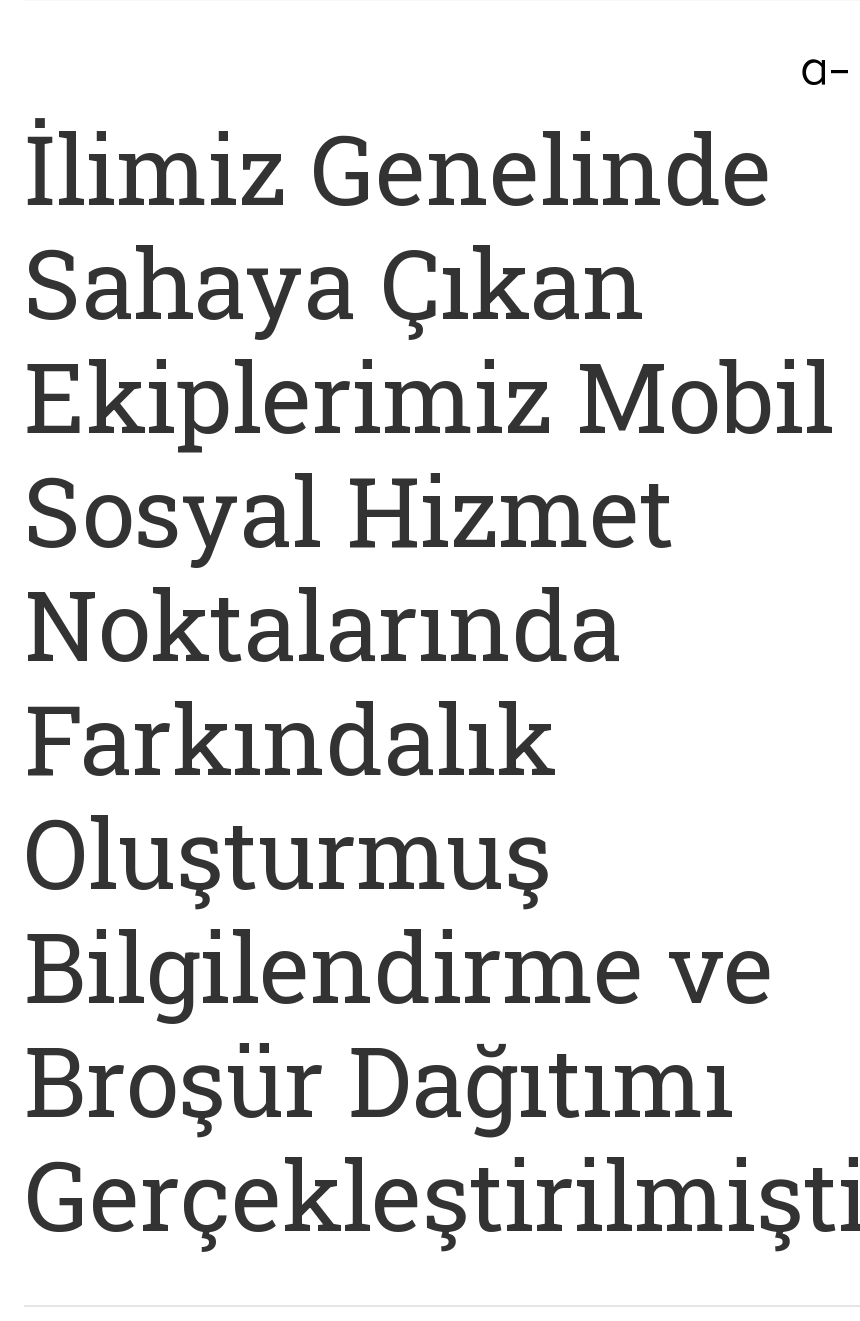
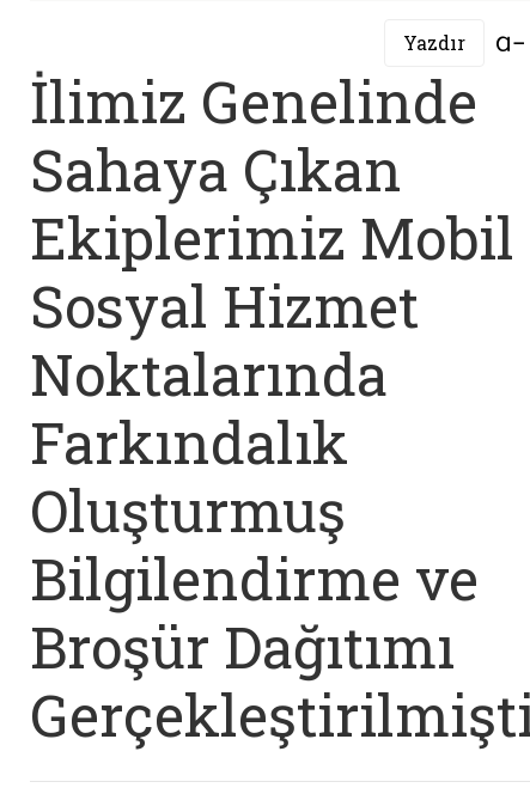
+ Yazdır
